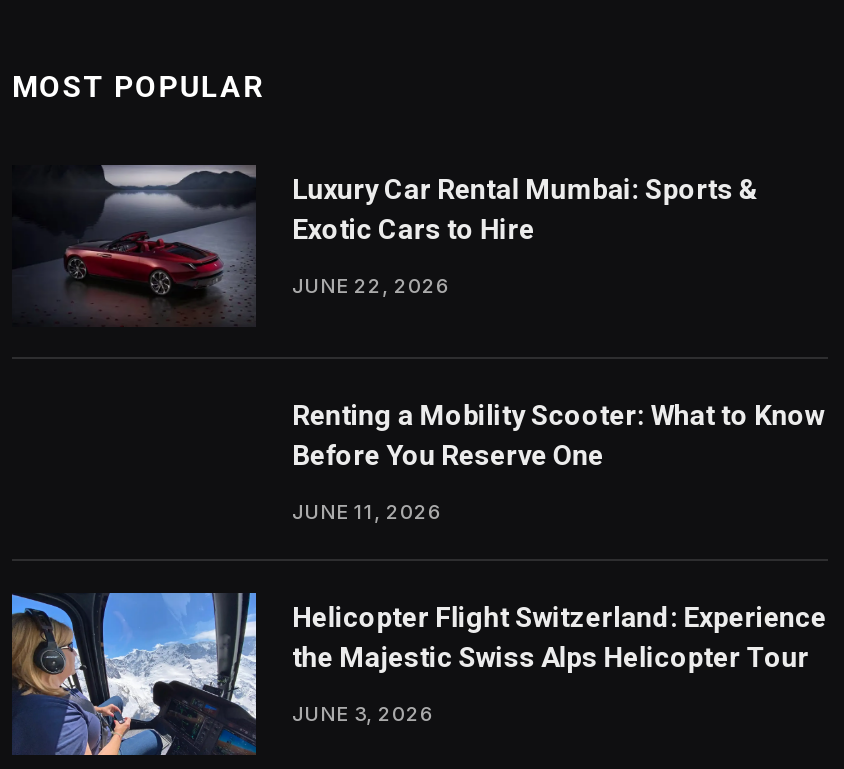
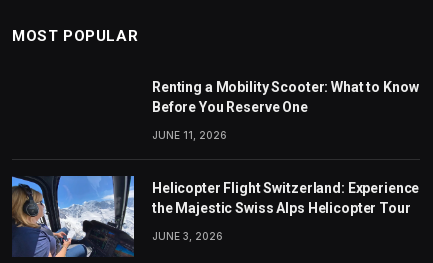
- [image]
- Luxury Car Rental Mumbai: Sports &
- Exotic Cars to Hire
- JUNE 22, 2026
